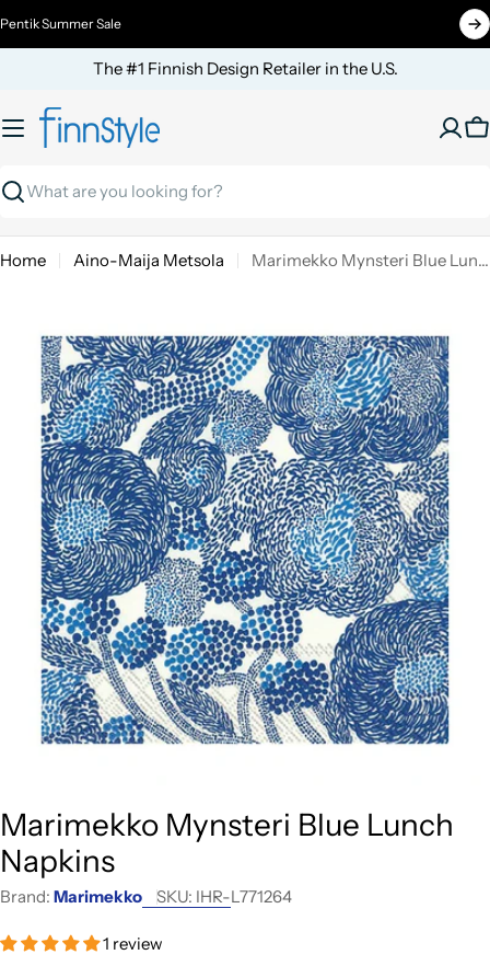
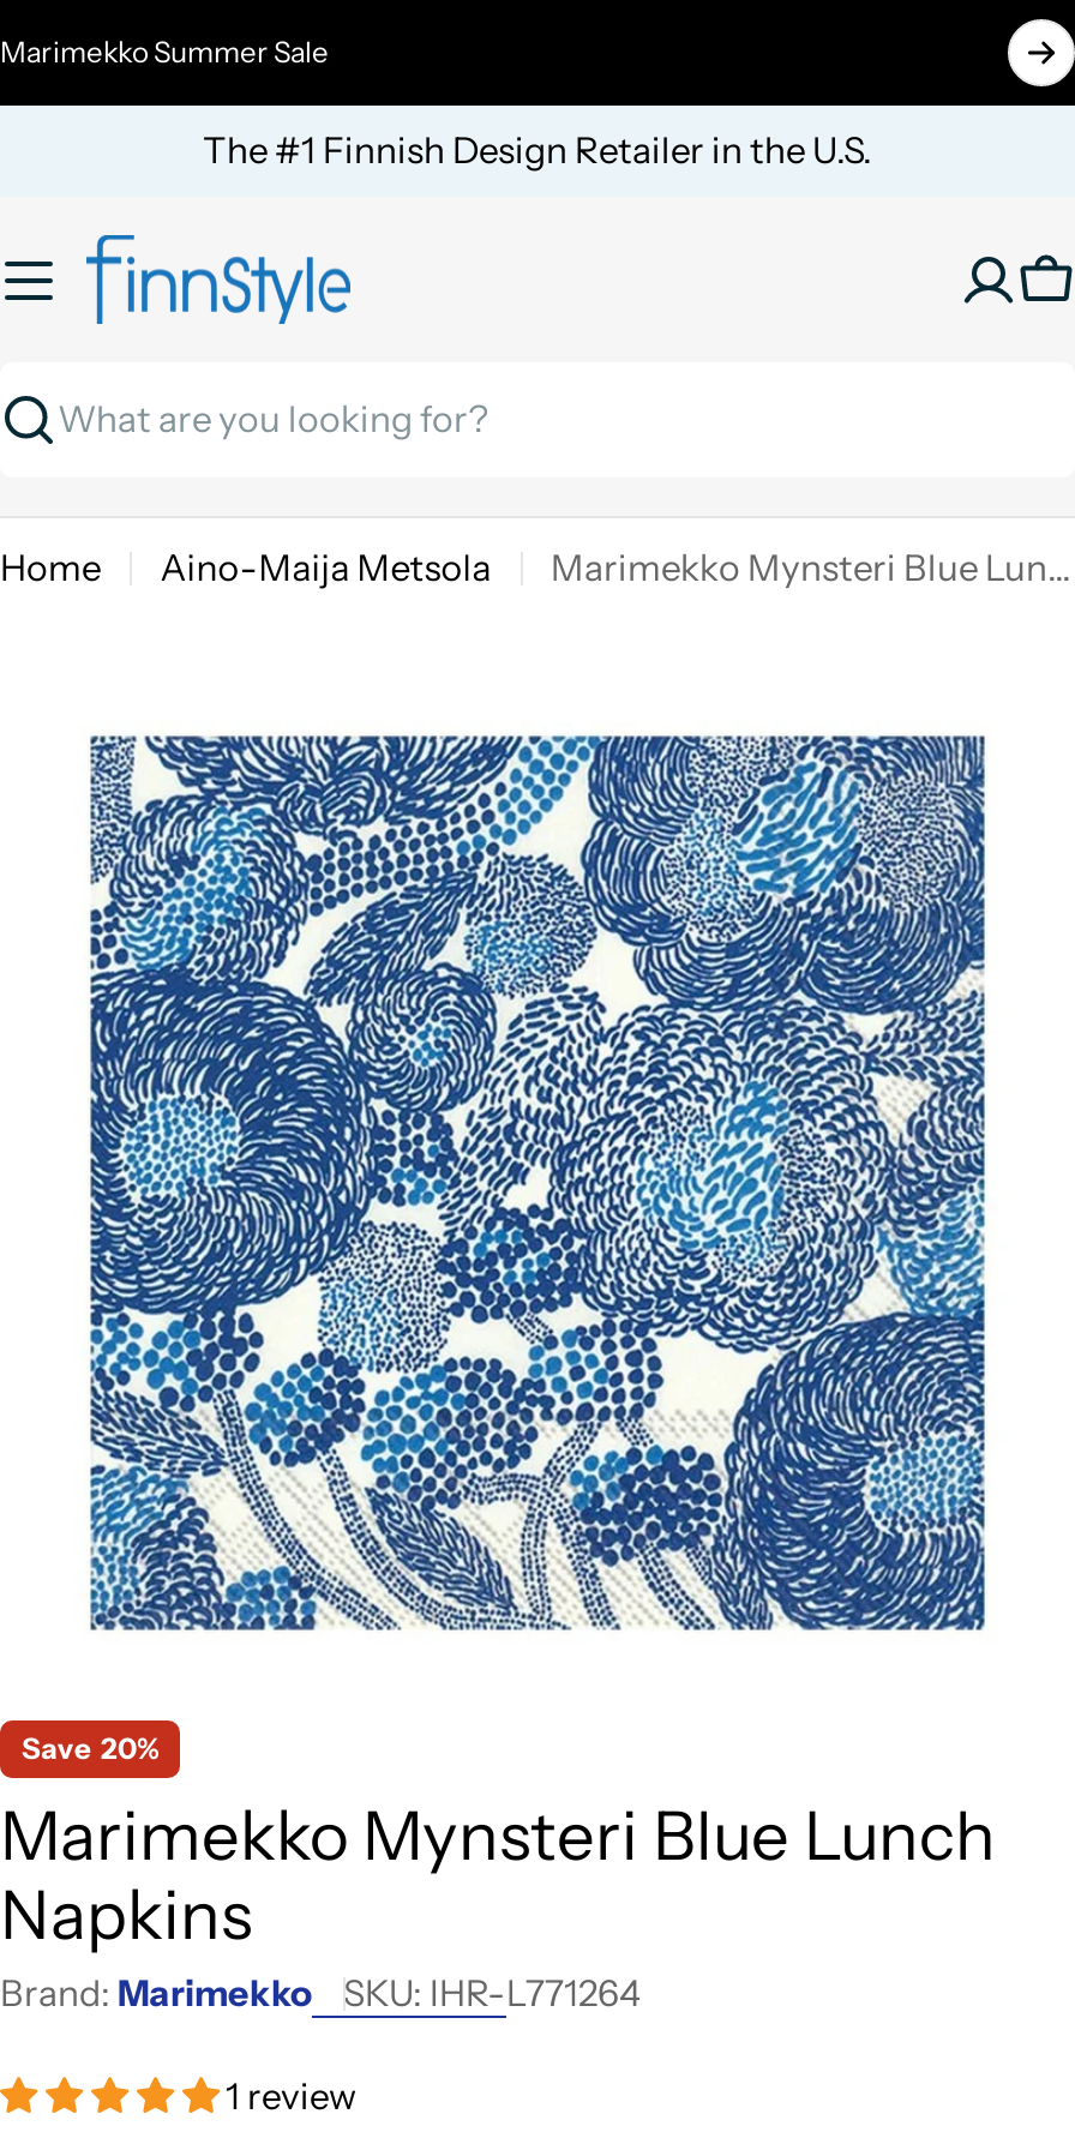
- Pentik Summer Sale
+ Marimekko Summer Sale

+ Save 20%
